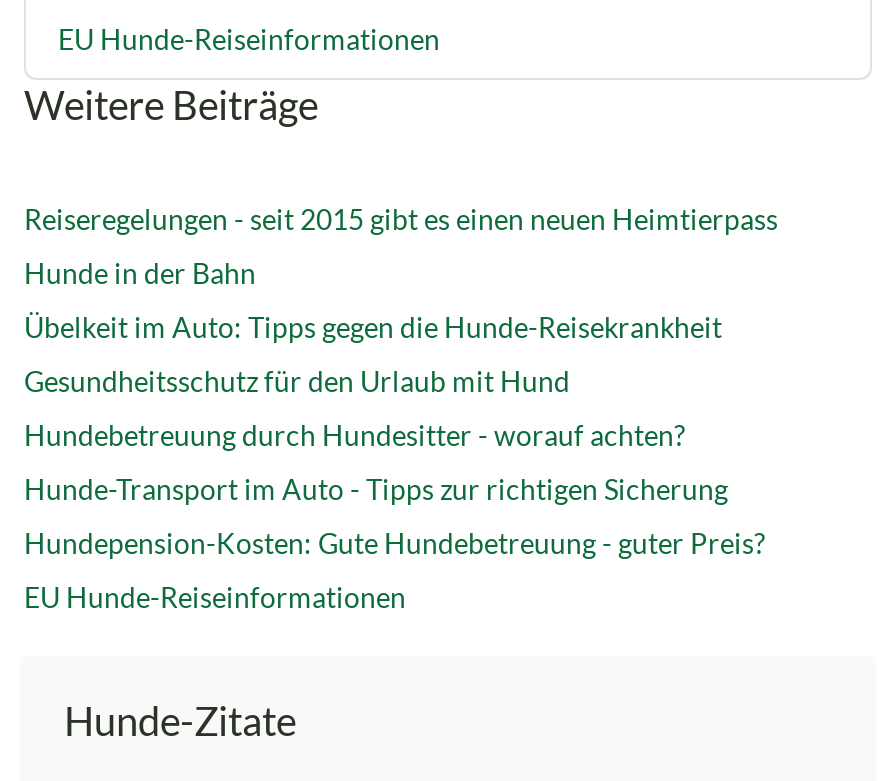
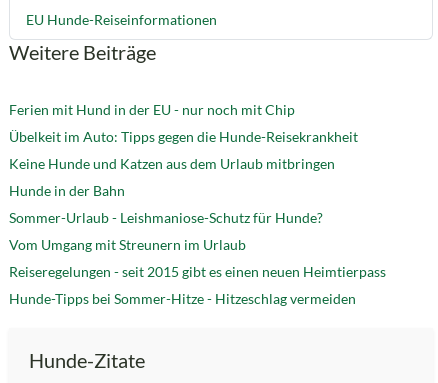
+ Ferien mit Hund in der EU - nur noch mit Chip

moved down: Reiseregelungen - seit 2015 gibt es einen neuen Heimtierpass

moved down: Hunde in der Bahn

moved up: Übelkeit im Auto: Tipps gegen die Hunde-Reisekrankheit

- Gesundheitsschutz für den Urlaub mit Hund
- Hundebetreuung durch Hundesitter - worauf achten?
- Hunde-Transport im Auto - Tipps zur richtigen Sicherung
- Hundepension-Kosten: Gute Hundebetreuung - guter Preis?
- EU Hunde-Reiseinformationen
+ Keine Hunde und Katzen aus dem Urlaub mitbringen
+ Sommer-Urlaub - Leishmaniose-Schutz für Hunde?
+ Vom Umgang mit Streunern im Urlaub
+ Hunde-Tipps bei Sommer-Hitze - Hitzeschlag vermeiden
